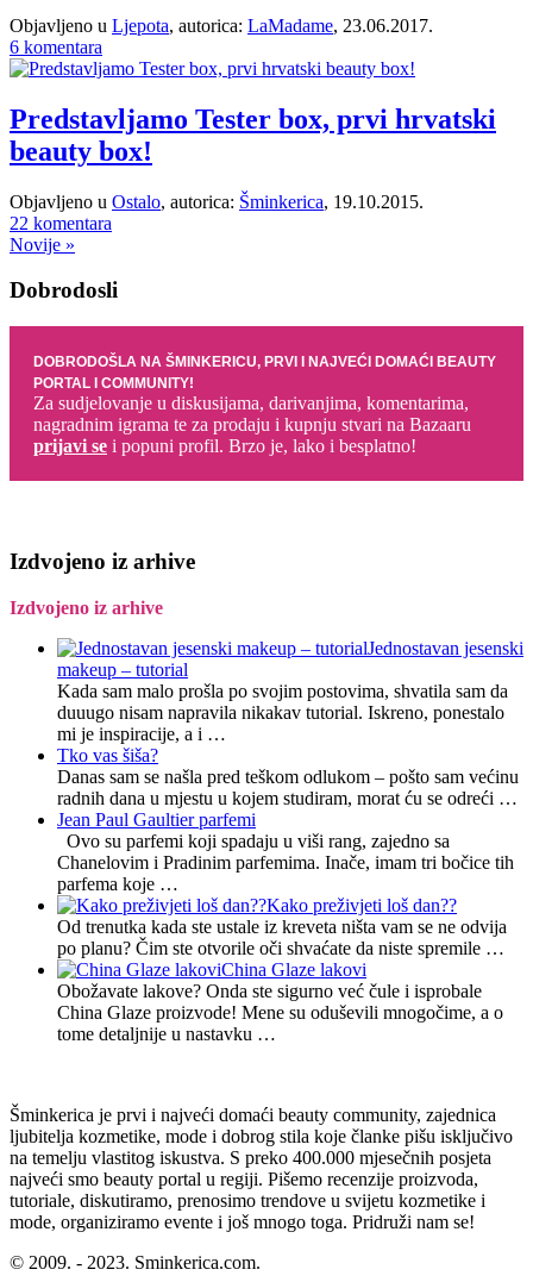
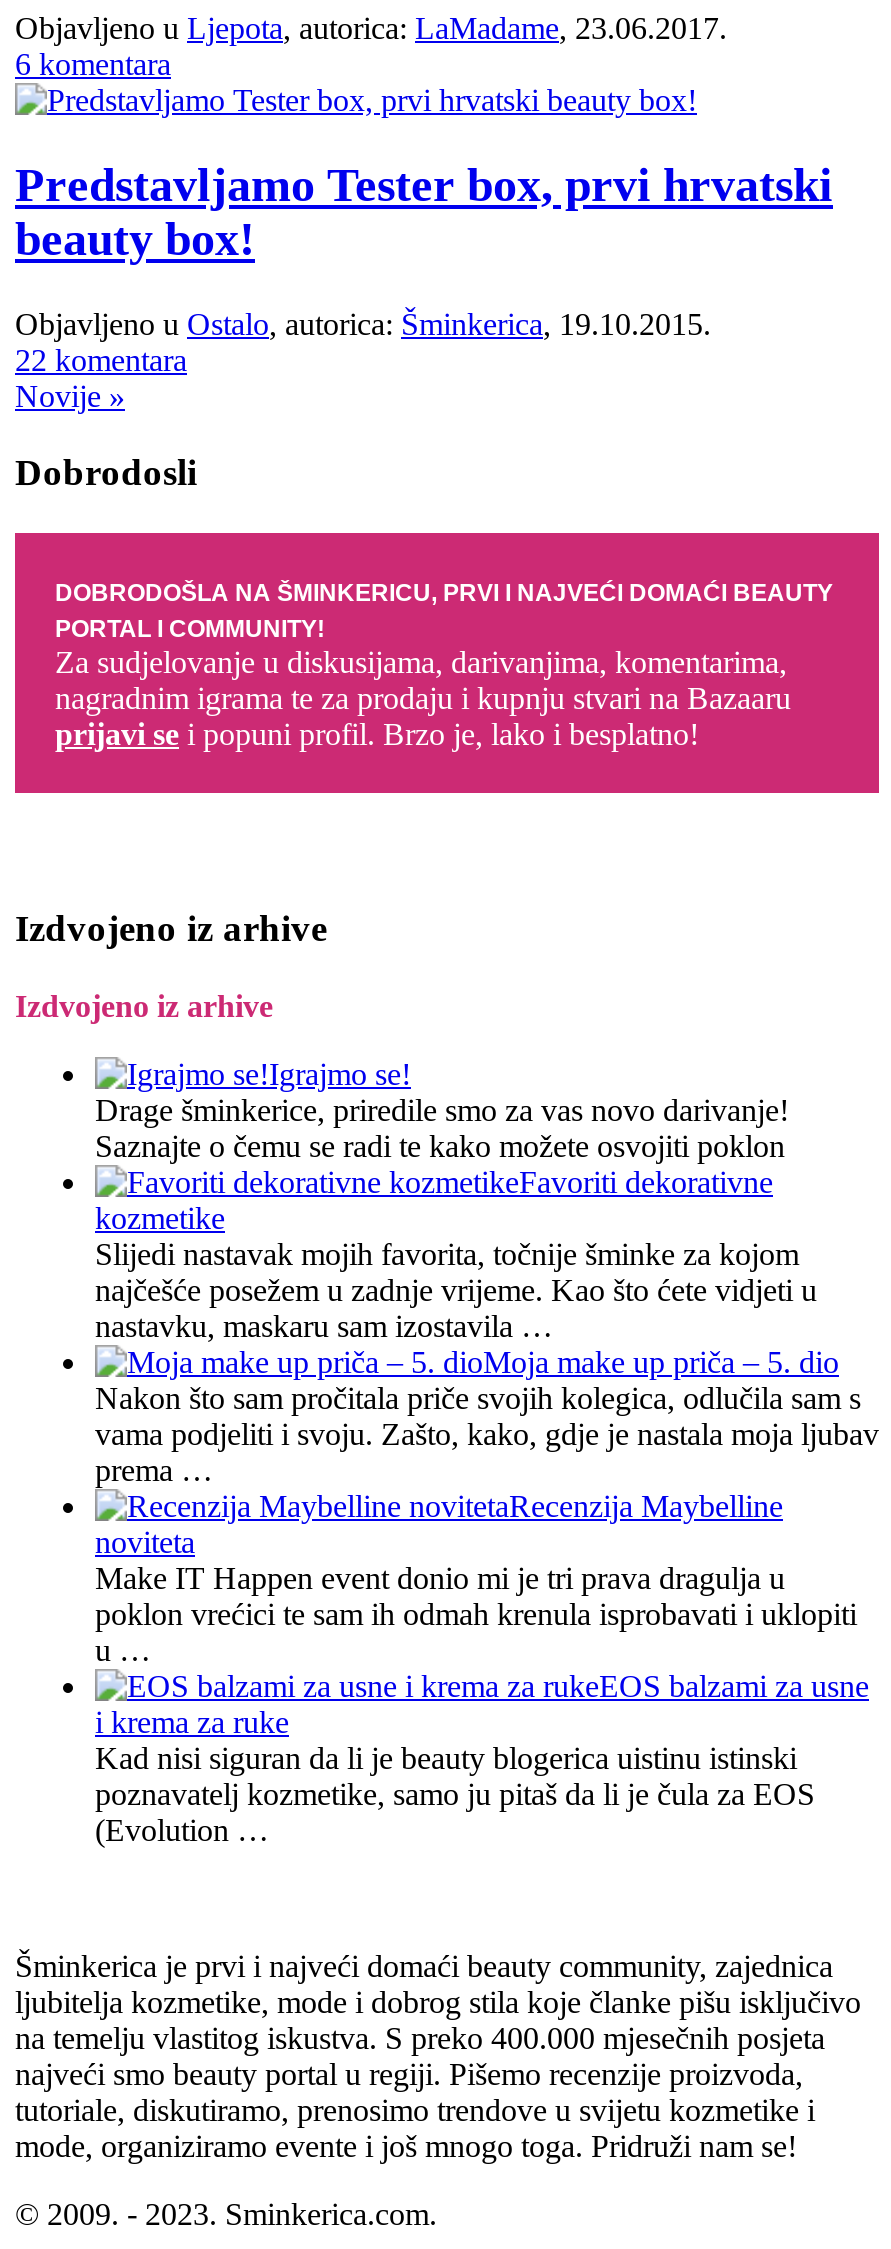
- Jednostavan jesenski
- makeup – tutorial
- Kada sam malo prošla po svojim postovima, shvatila sam da
- duuugo nisam napravila nikakav tutorial. Iskreno, ponestalo
- mi je inspiracije, a i …
- Tko vas šiša?
- Danas sam se našla pred teškom odlukom – pošto sam većinu
- radnih dana u mjestu u kojem studiram, morat ću se odreći …
- Jean Paul Gaultier parfemi
- Ovo su parfemi koji spadaju u viši rang, zajedno sa
- Chanelovim i Pradinim parfemima. Inače, imam tri bočice tih
- parfema koje …
- Kako preživjeti loš dan??
- Od trenutka kada ste ustale iz kreveta ništa vam se ne odvija
- po planu? Čim ste otvorile oči shvaćate da niste spremile …
- China Glaze lakovi
- Obožavate lakove? Onda ste sigurno već čule i isprobale
- China Glaze proizvode! Mene su oduševili mnogočime, a o
- tome detaljnije u nastavku …
+ Igrajmo se!
+ Drage šminkerice, priredile smo za vas novo darivanje!
+ Saznajte o čemu se radi te kako možete osvojiti poklon
+ Favoriti dekorativne
+ kozmetike
+ Slijedi nastavak mojih favorita, točnije šminke za kojom
+ najčešće posežem u zadnje vrijeme. Kao što ćete vidjeti u
+ nastavku, maskaru sam izostavila …
+ Moja make up priča – 5. dio
+ Nakon što sam pročitala priče svojih kolegica, odlučila sam s
+ vama podjeliti i svoju. Zašto, kako, gdje je nastala moja ljubav
+ prema …
+ Recenzija Maybelline
+ noviteta
+ Make IT Happen event donio mi je tri prava dragulja u
+ poklon vrećici te sam ih odmah krenula isprobavati i uklopiti
+ u …
+ EOS balzami za usne
+ i krema za ruke
+ Kad nisi siguran da li je beauty blogerica uistinu istinski
+ poznavatelj kozmetike, samo ju pitaš da li je čula za EOS
+ (Evolution …
